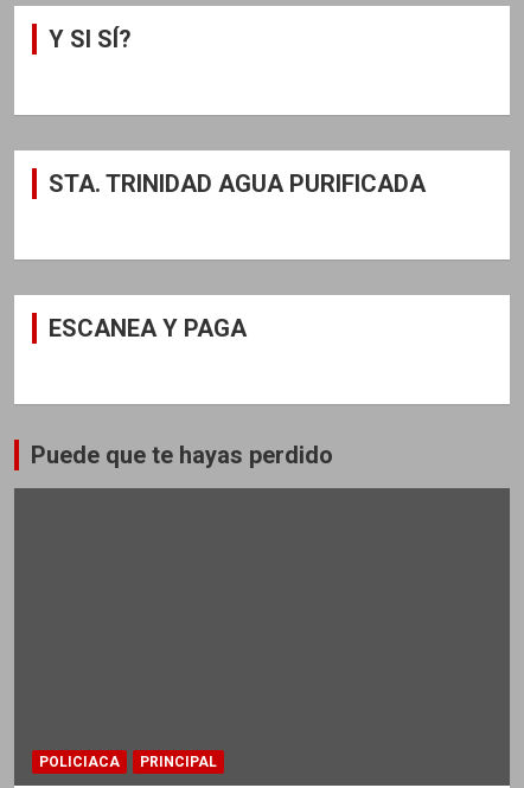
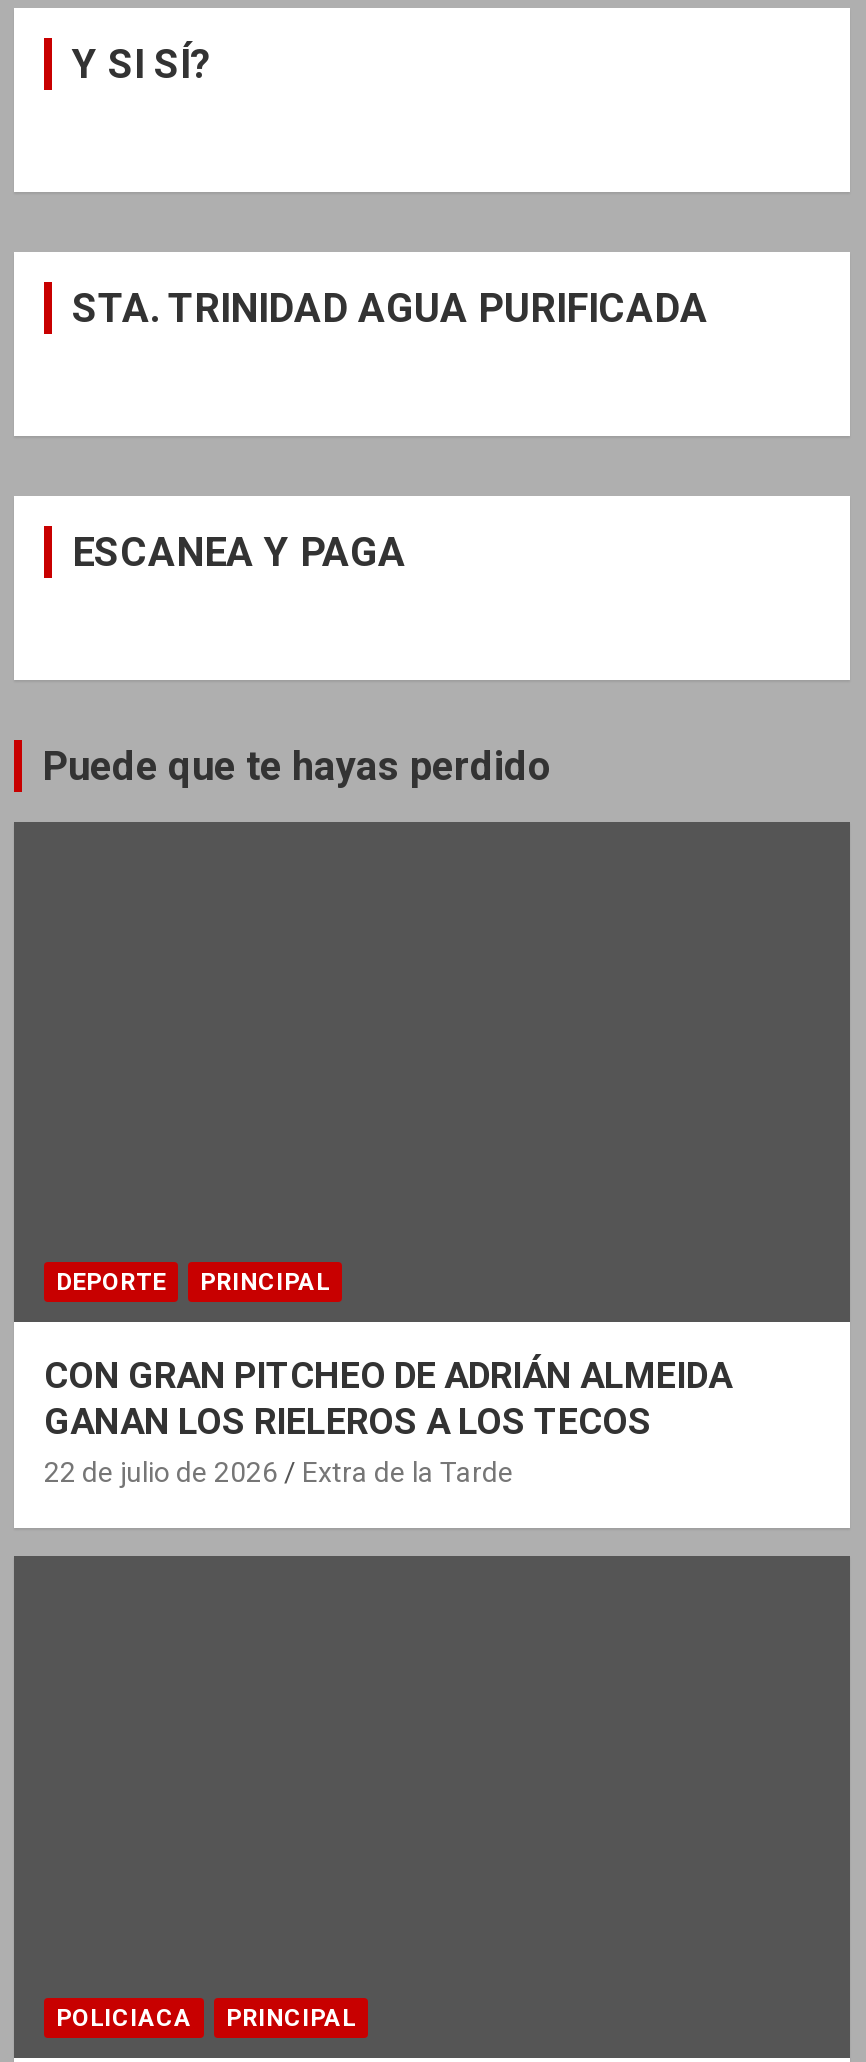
+ DEPORTE
+ PRINCIPAL
+ CON GRAN PITCHEO DE ADRIÁN ALMEIDA
+ GANAN LOS RIELEROS A LOS TECOS
+ 22 de julio de 2026
+ Extra de la Tarde
